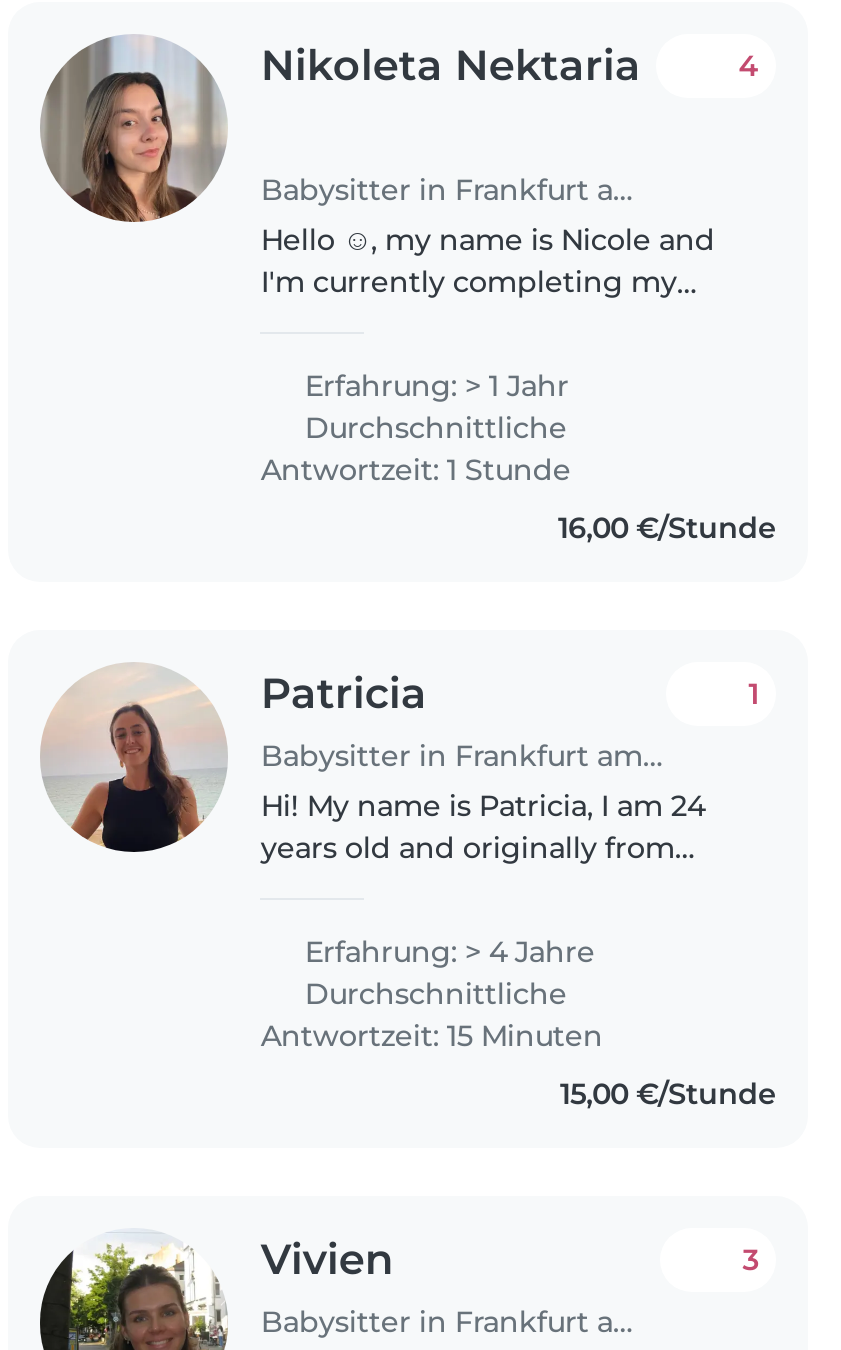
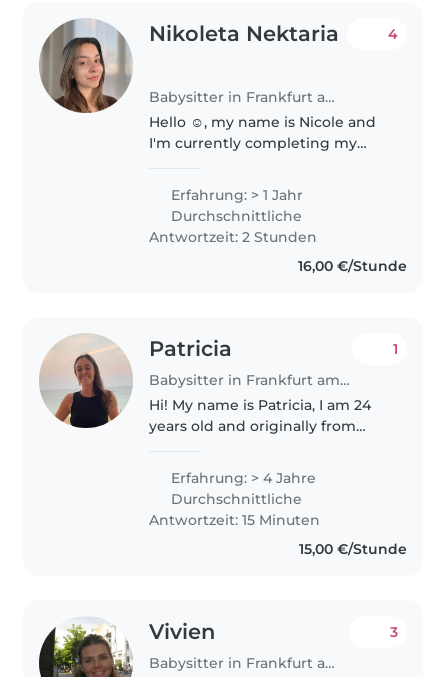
- Antwortzeit: 1 Stunde
+ Antwortzeit: 2 Stunden
